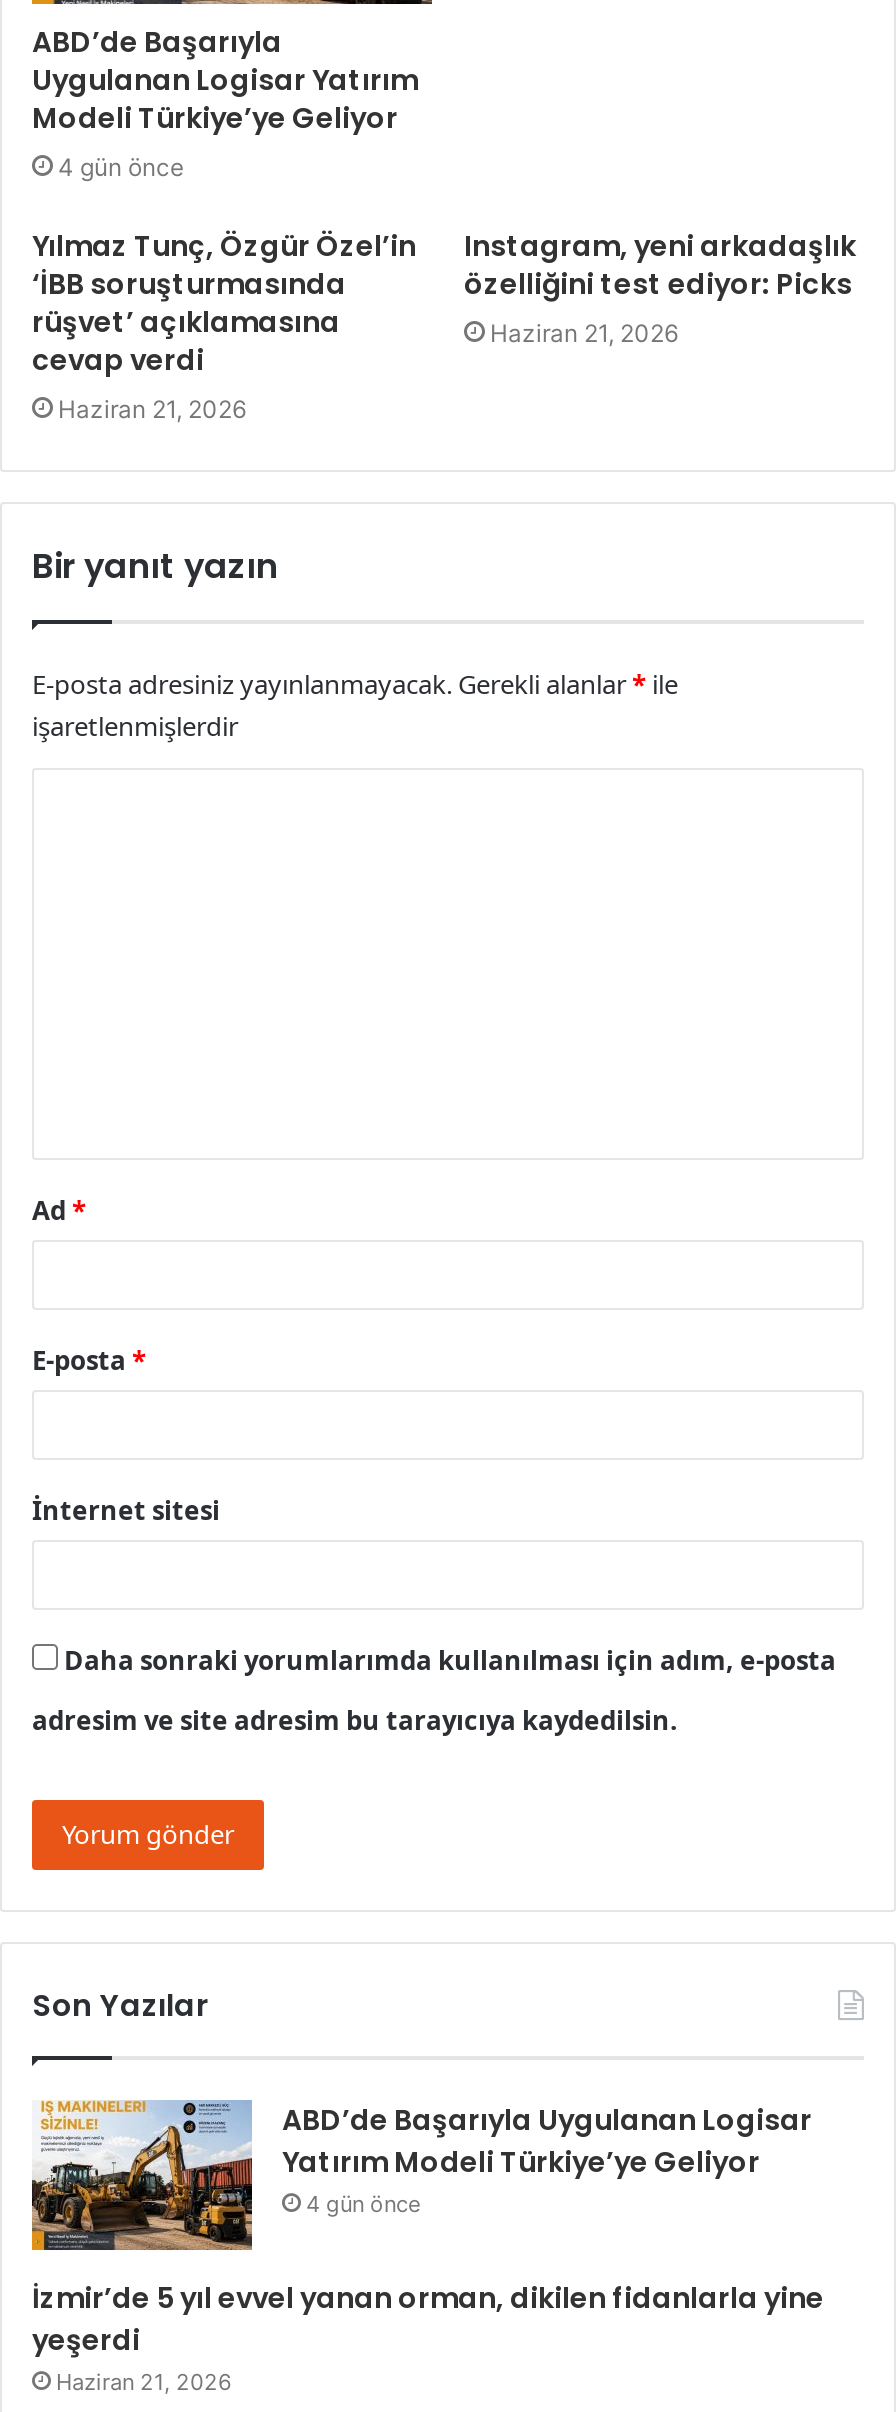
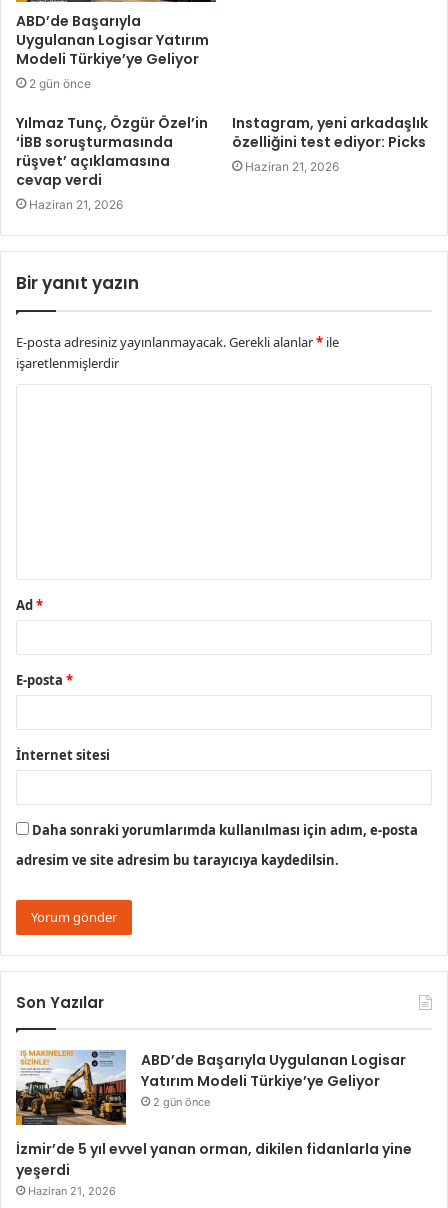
- 4 gün önce
+ 2 gün önce

- 4 gün önce
+ 2 gün önce
